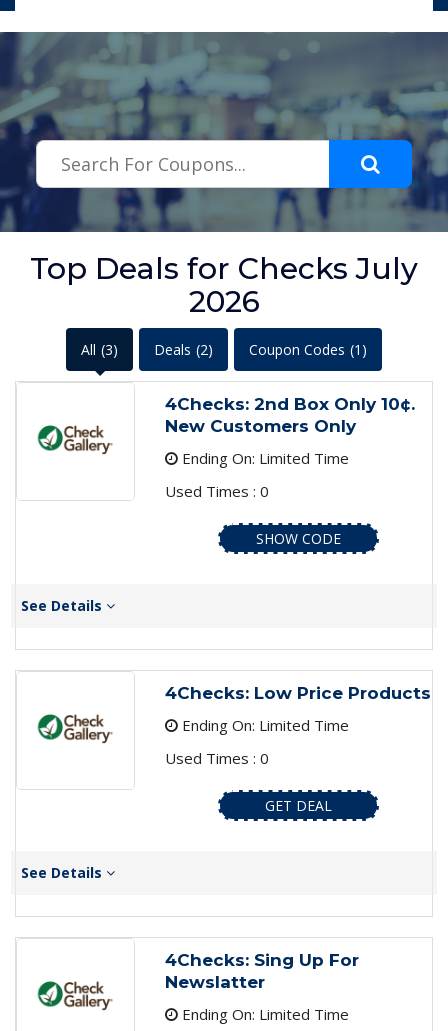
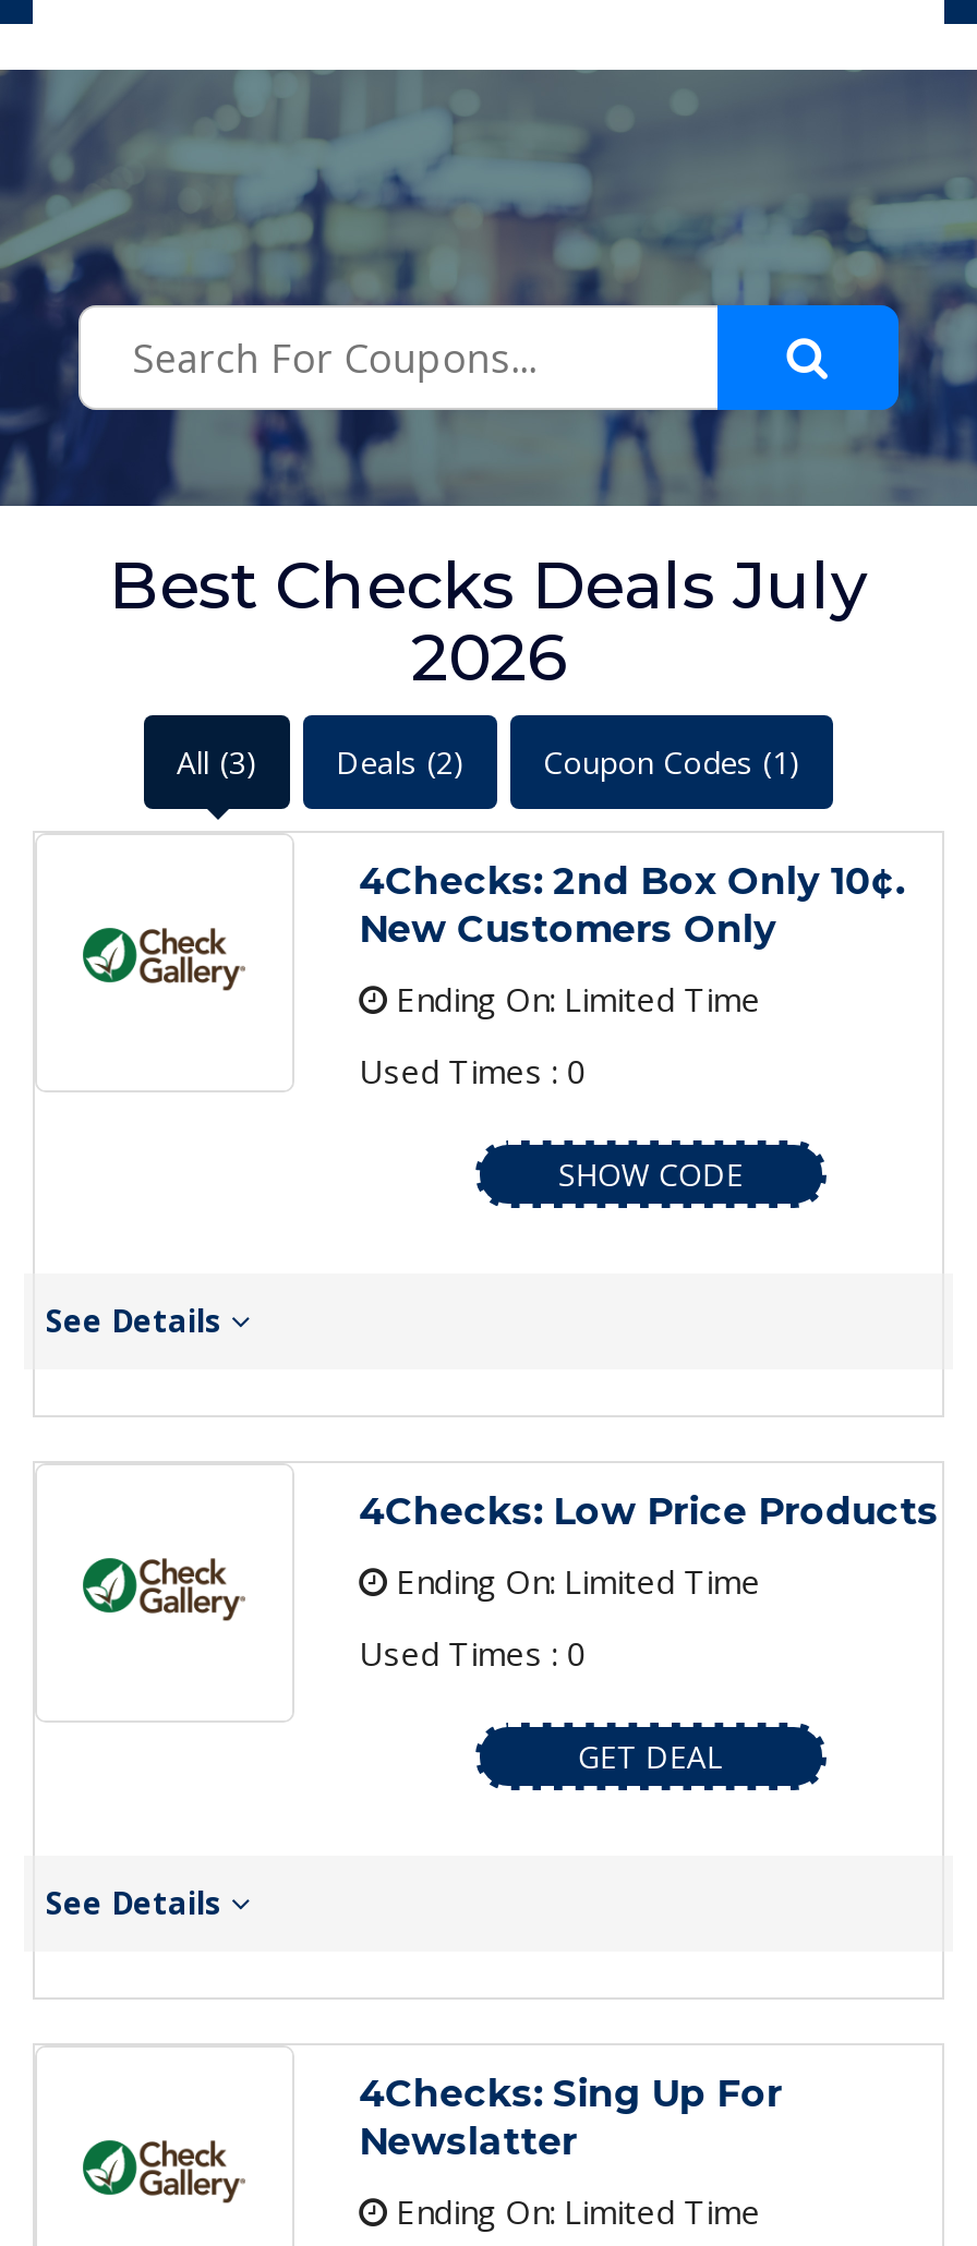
- Top Deals for Checks July
+ Best Checks Deals July
